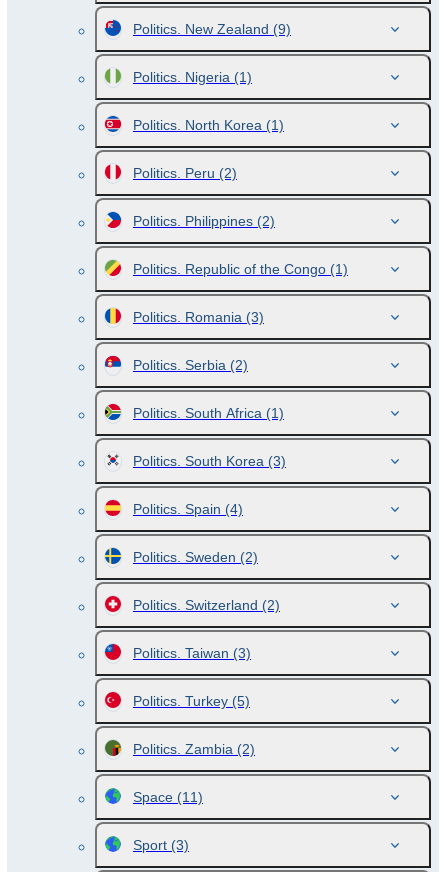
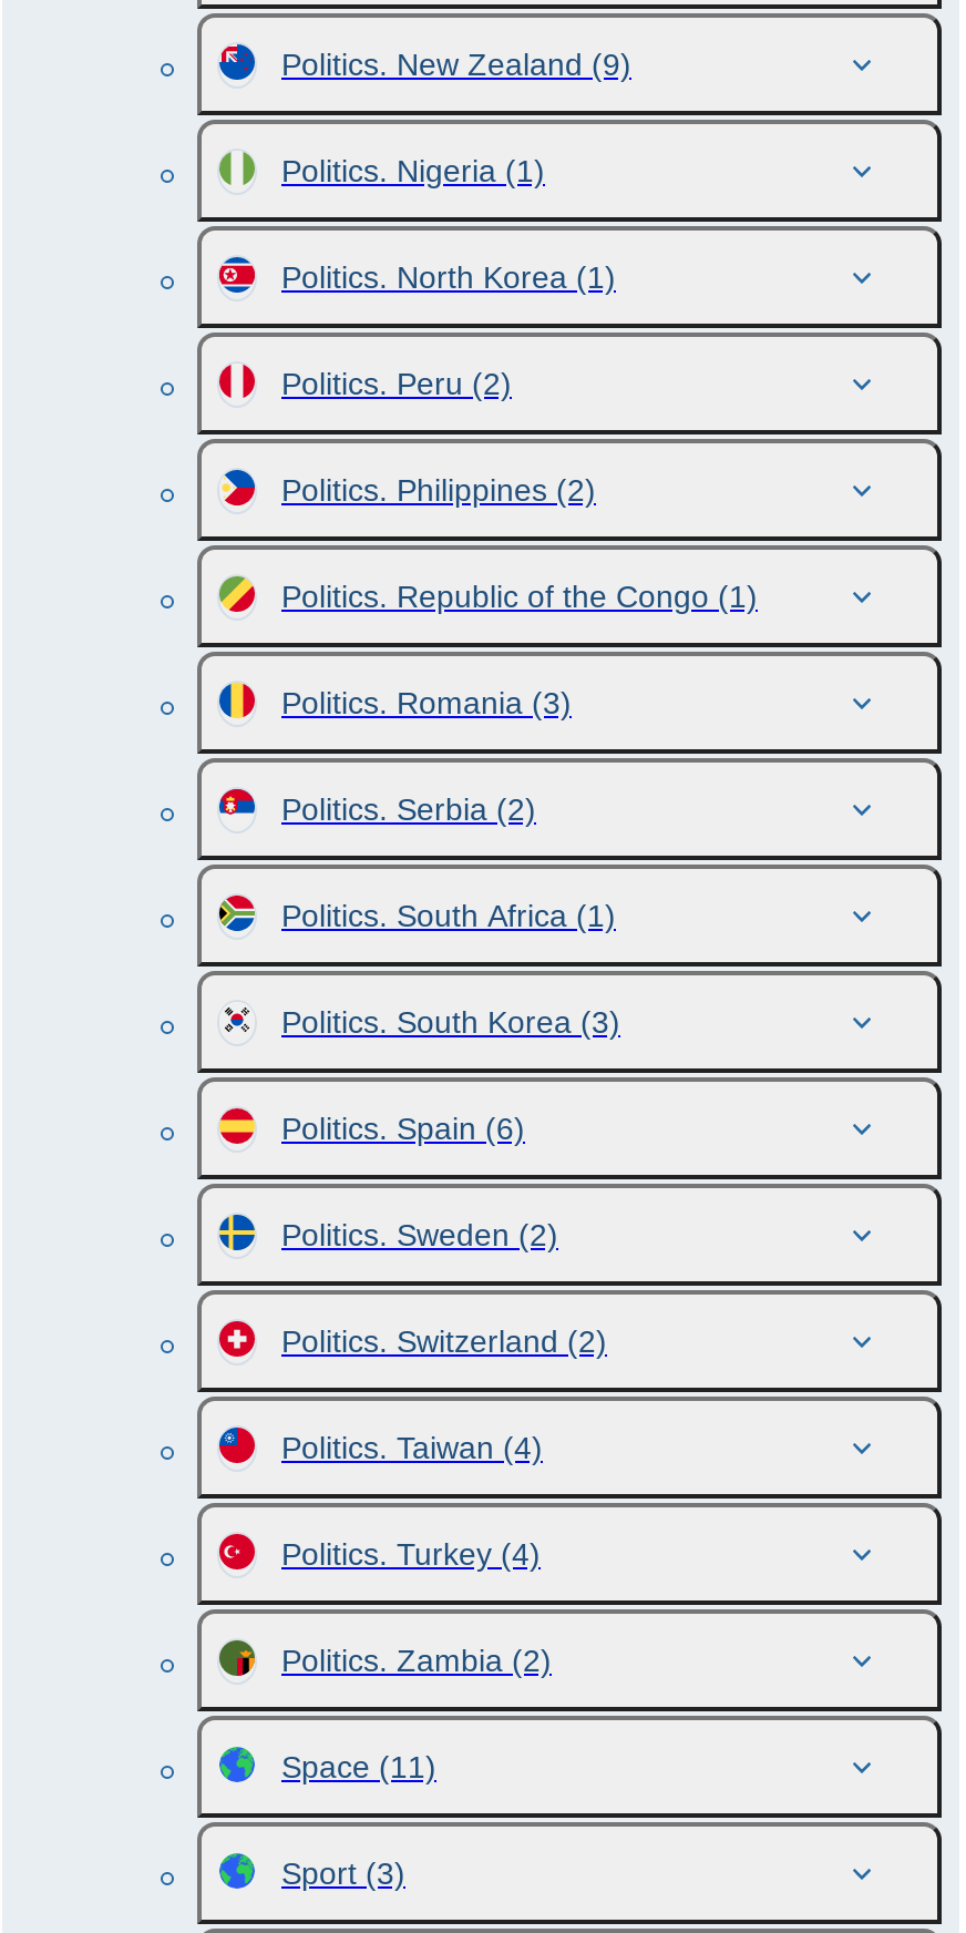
- Politics. Spain (4)
+ Politics. Spain (6)

- Politics. Taiwan (3)
+ Politics. Taiwan (4)

- Politics. Turkey (5)
+ Politics. Turkey (4)
